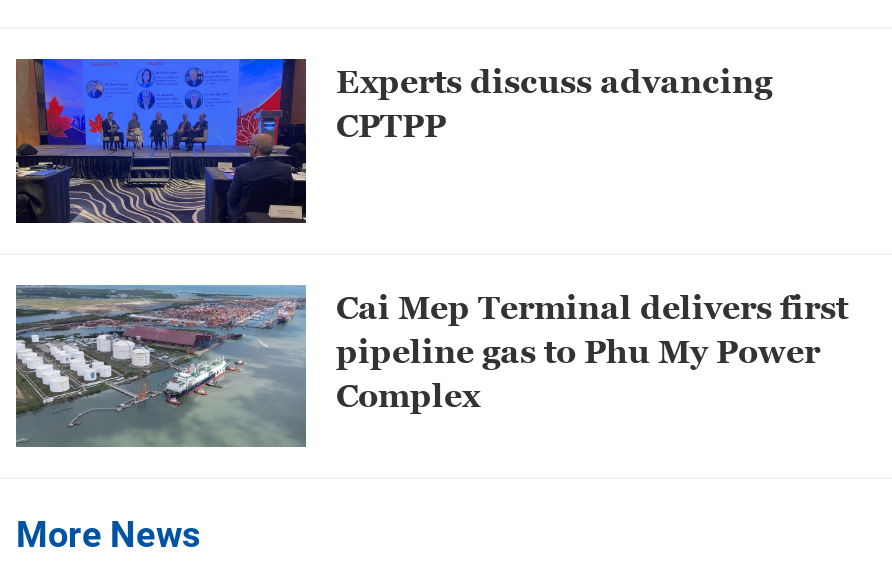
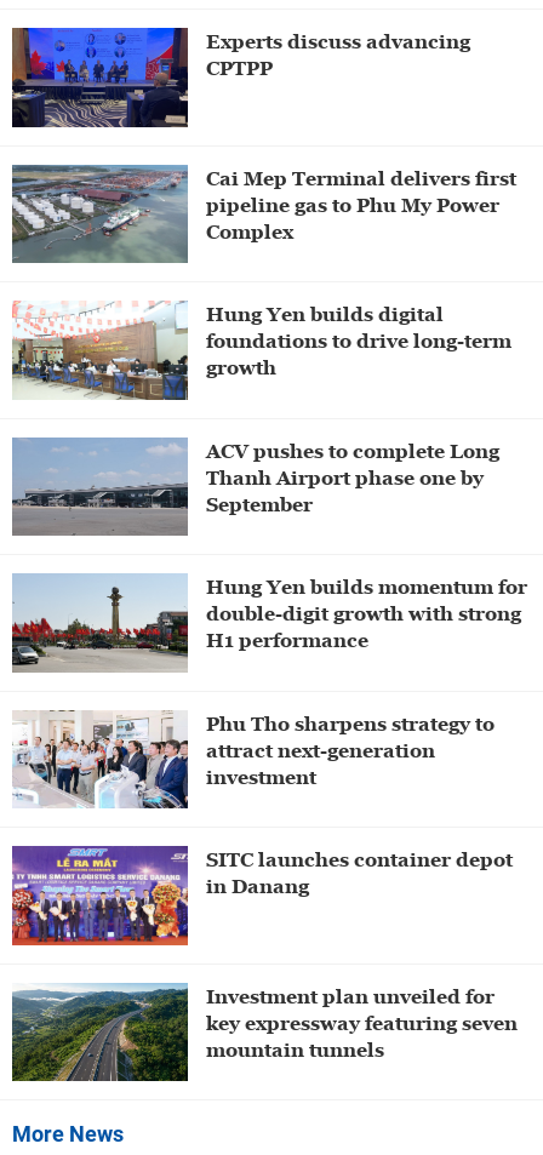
+ [image]
+ Hung Yen builds digital
+ foundations to drive long-term
+ growth

+ [image]
+ ACV pushes to complete Long
+ Thanh Airport phase one by
+ September

+ [image]
+ Hung Yen builds momentum for
+ double-digit growth with strong
+ H1 performance

+ [image]
+ SITC launches container depot
+ in Danang

+ [image]
+ Investment plan unveiled for
+ key expressway featuring seven
+ mountain tunnels

+ [image]
+ Phu Tho sharpens strategy to
+ attract next-generation
+ investment
